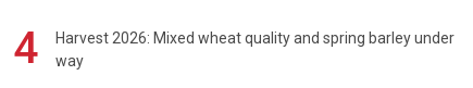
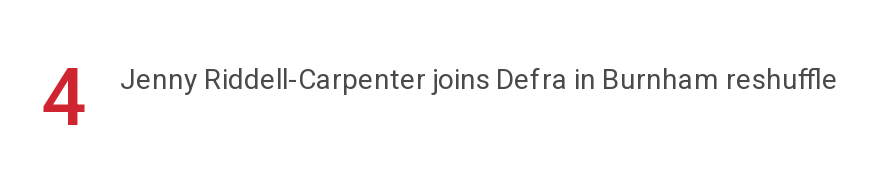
- Harvest 2026: Mixed wheat quality and spring barley under
- way
+ Jenny Riddell-Carpenter joins Defra in Burnham reshuffle
